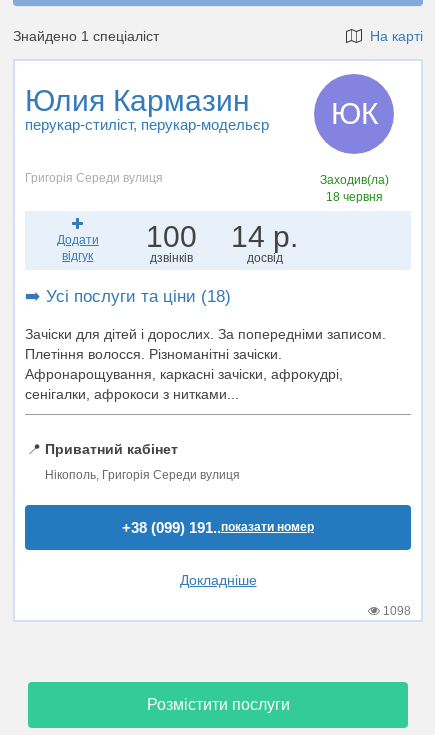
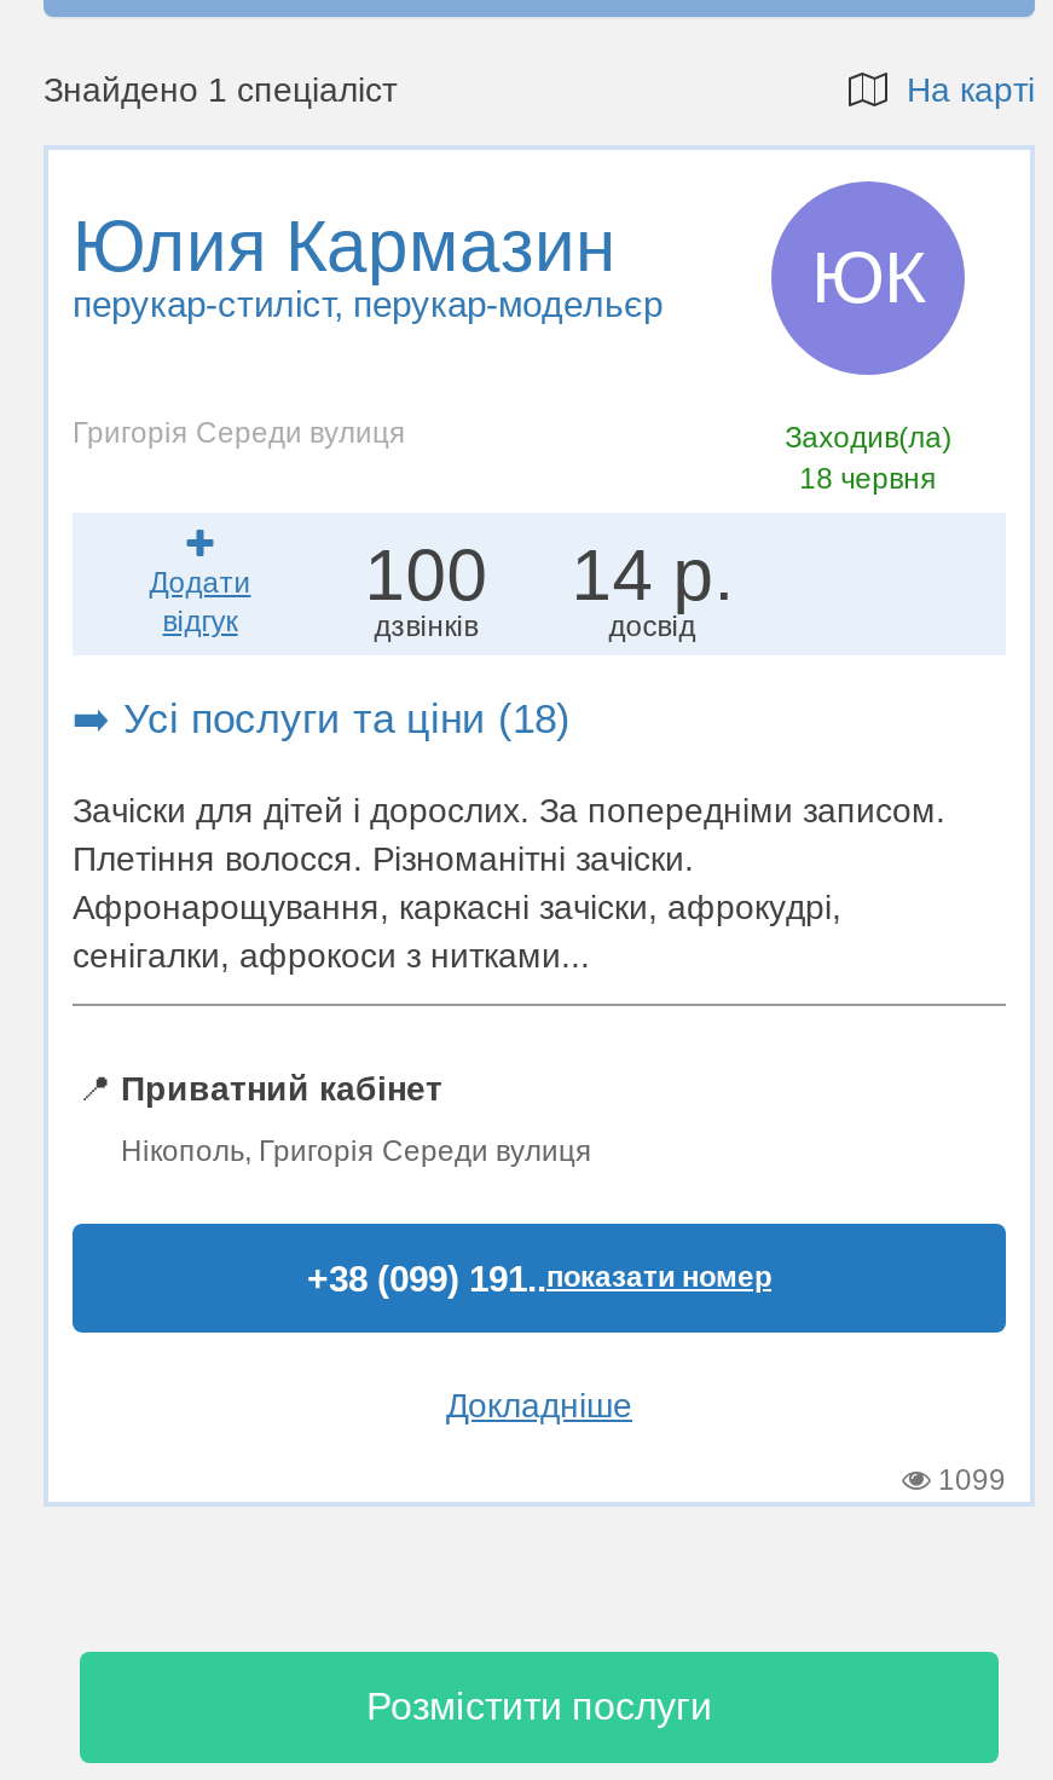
- 1098
+ 1099
